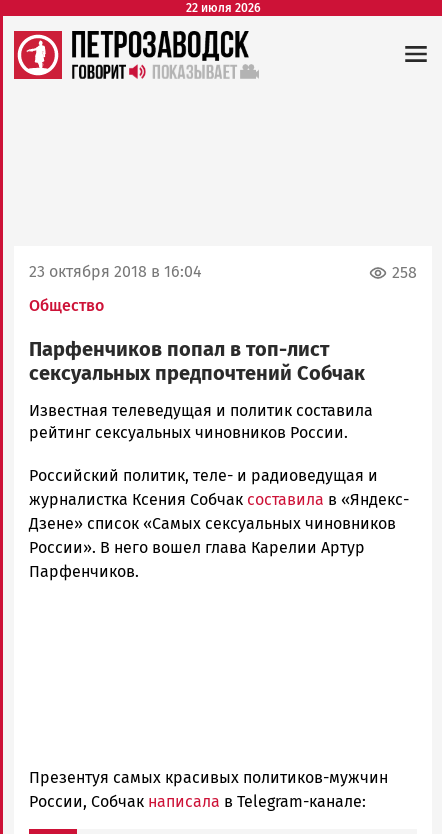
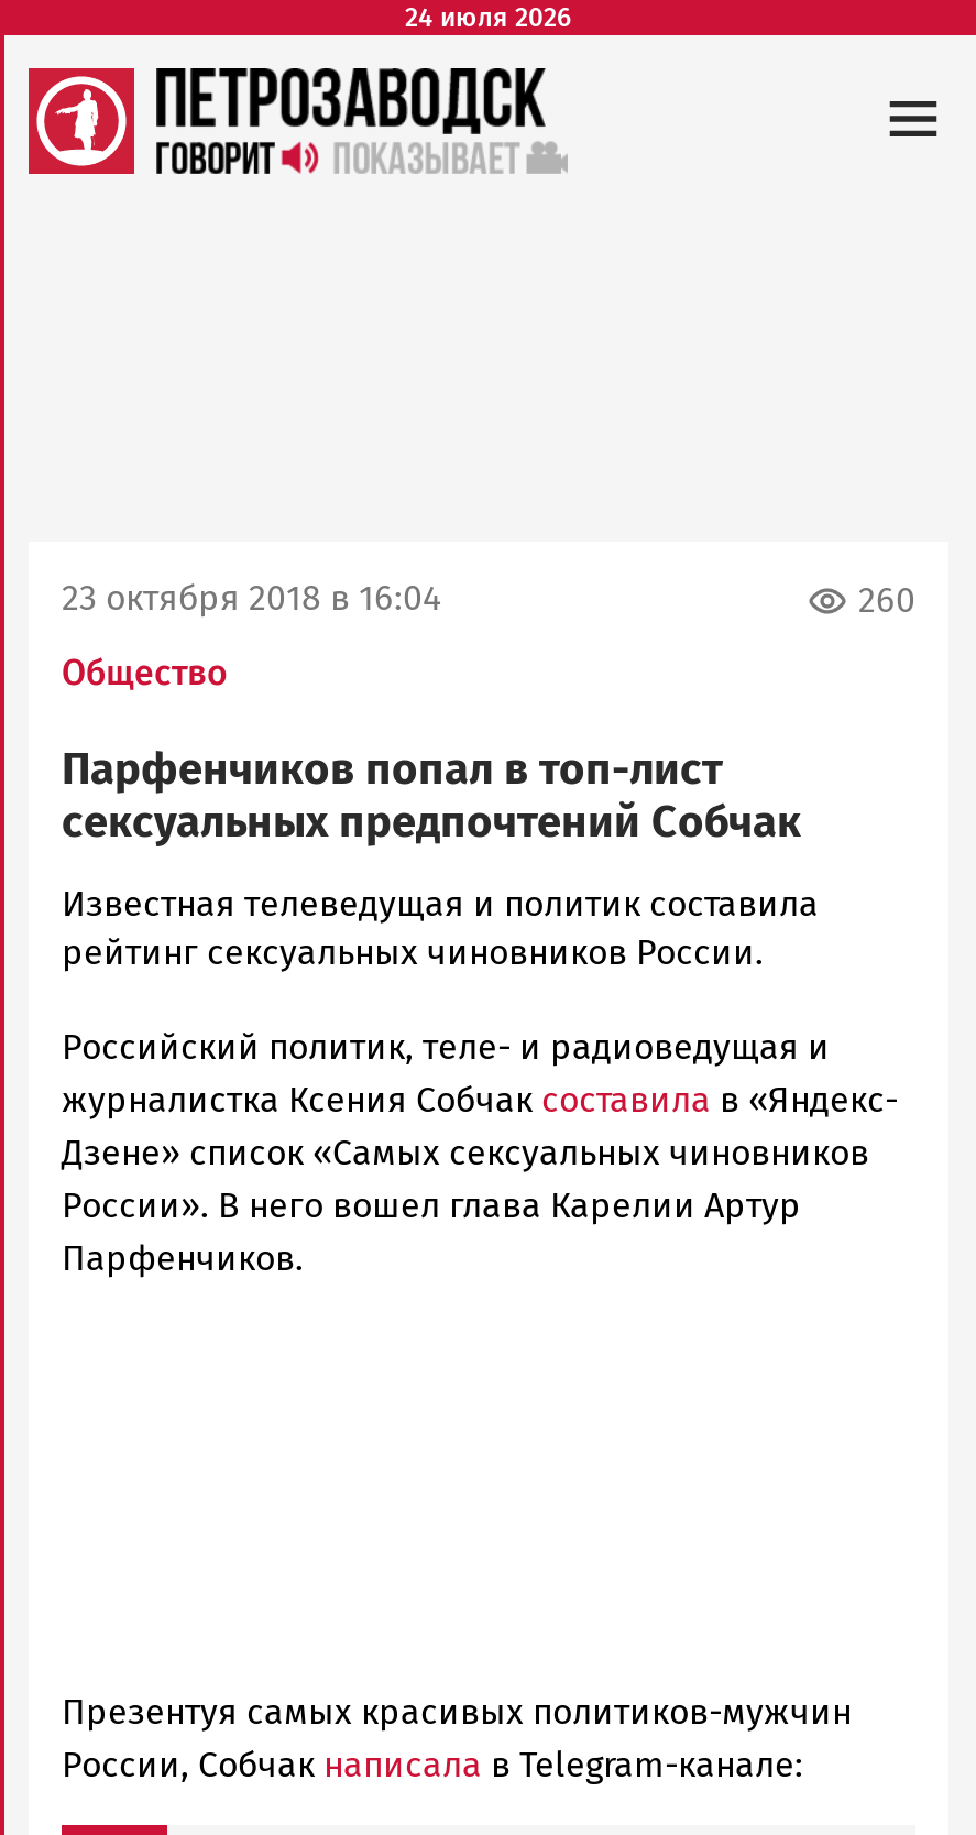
- 22 июля 2026
+ 24 июля 2026

- 258
+ 260
